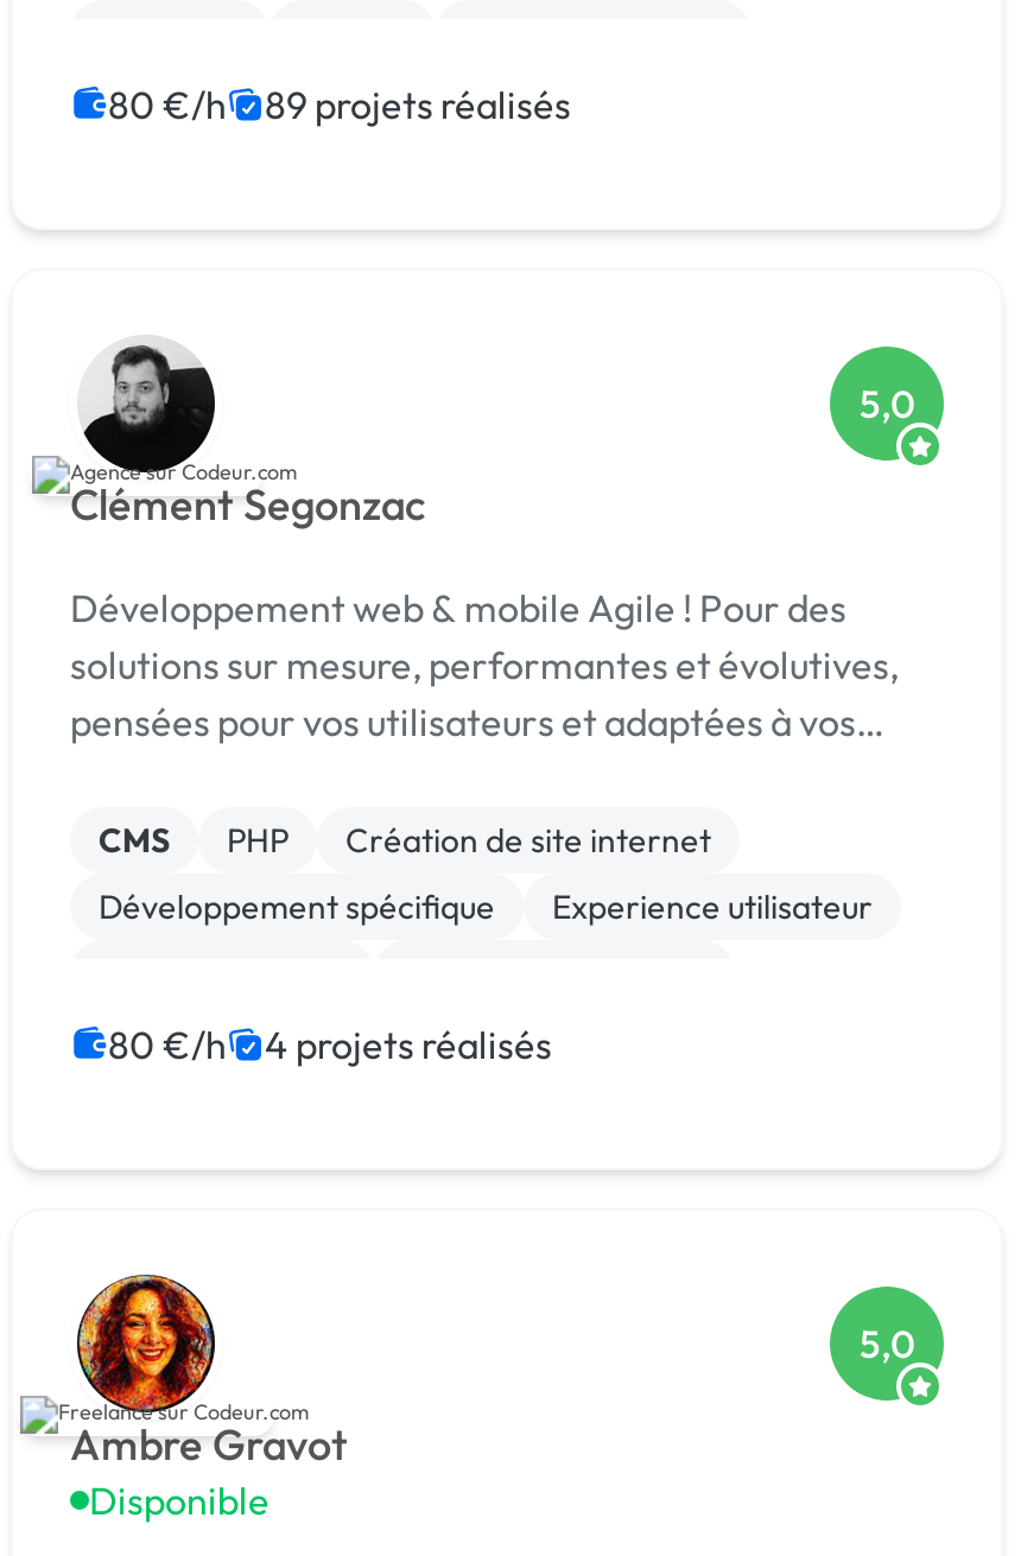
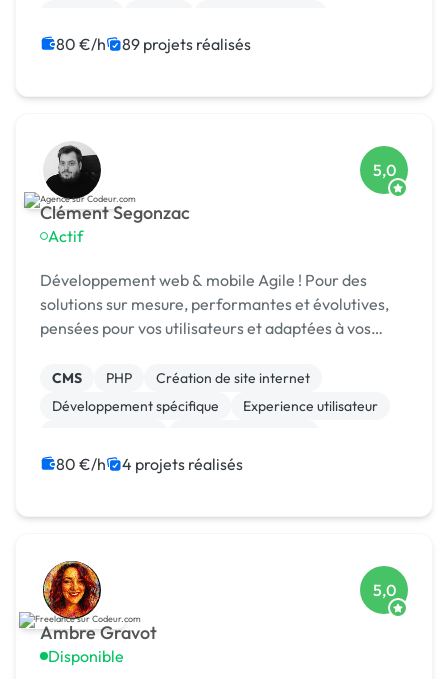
+ Actif
